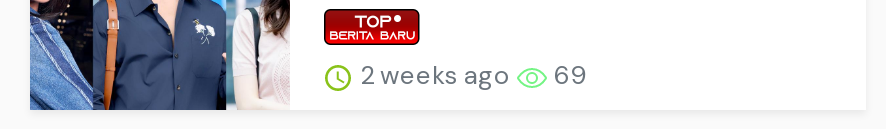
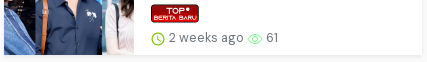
- 2 weeks ago 69
+ 2 weeks ago 61
